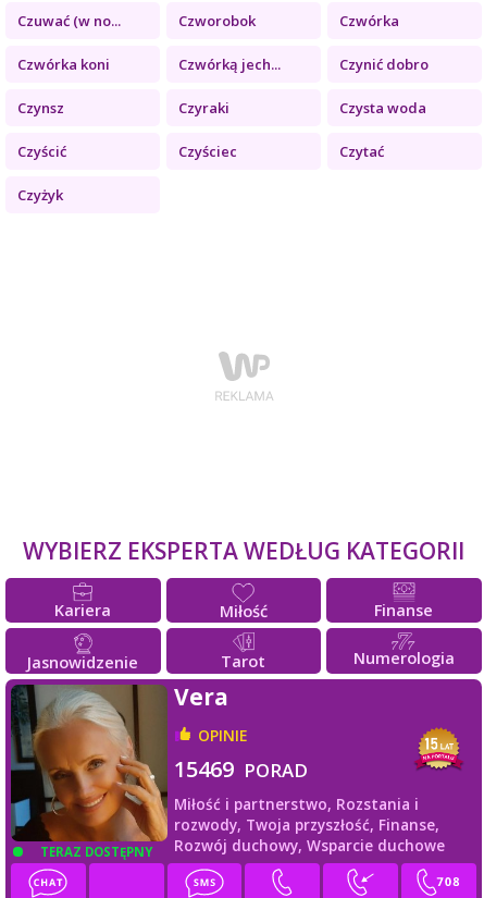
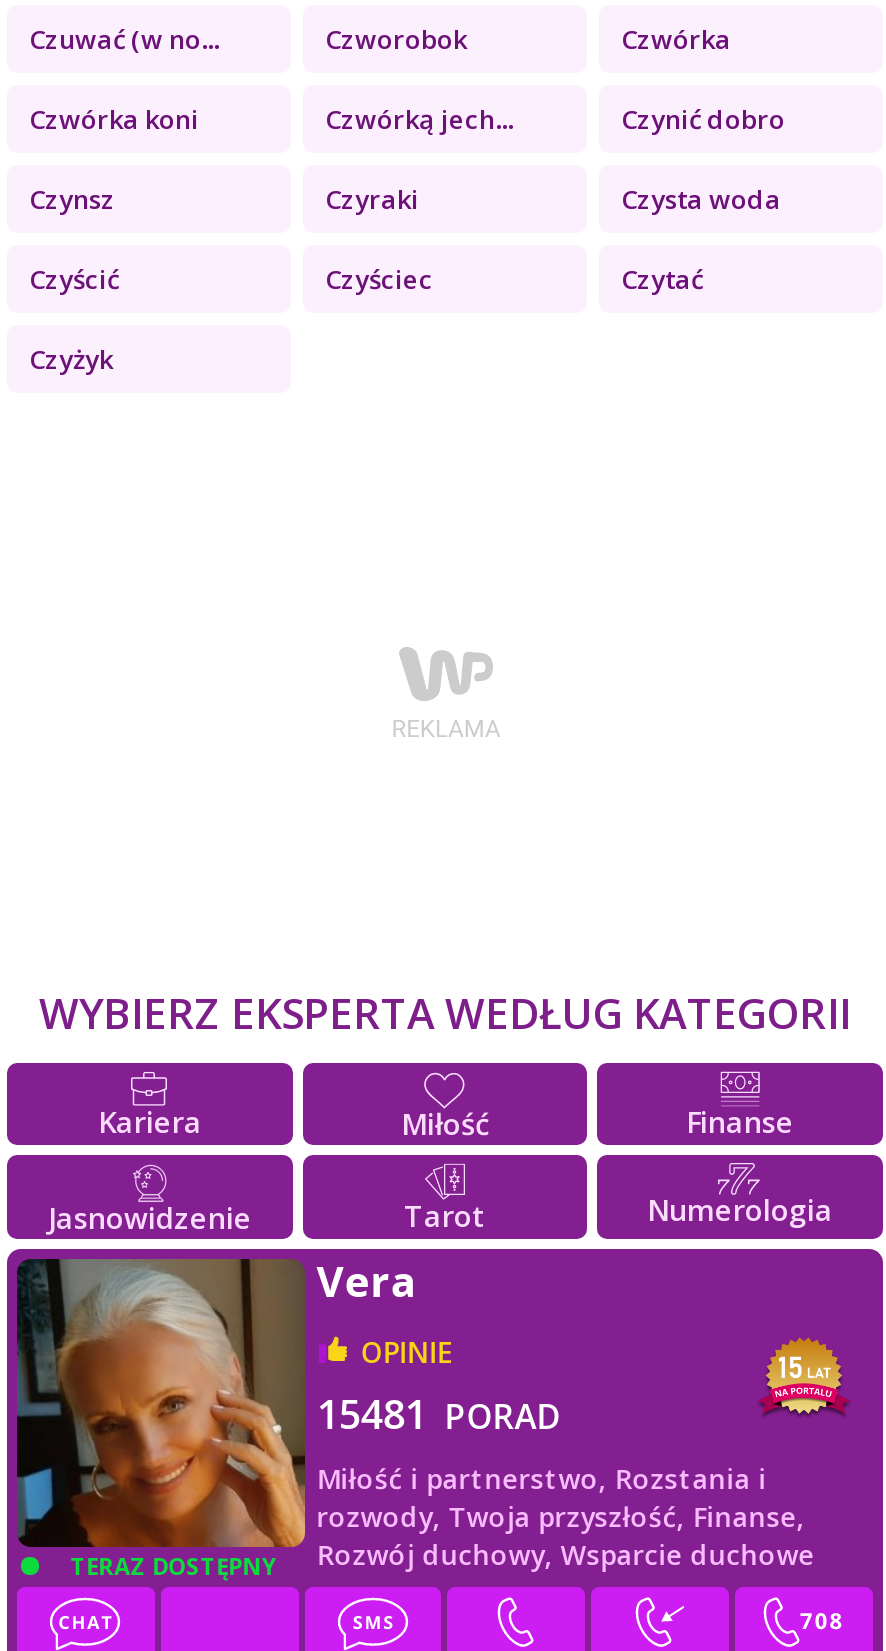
- 15469 PORAD
+ 15481 PORAD
